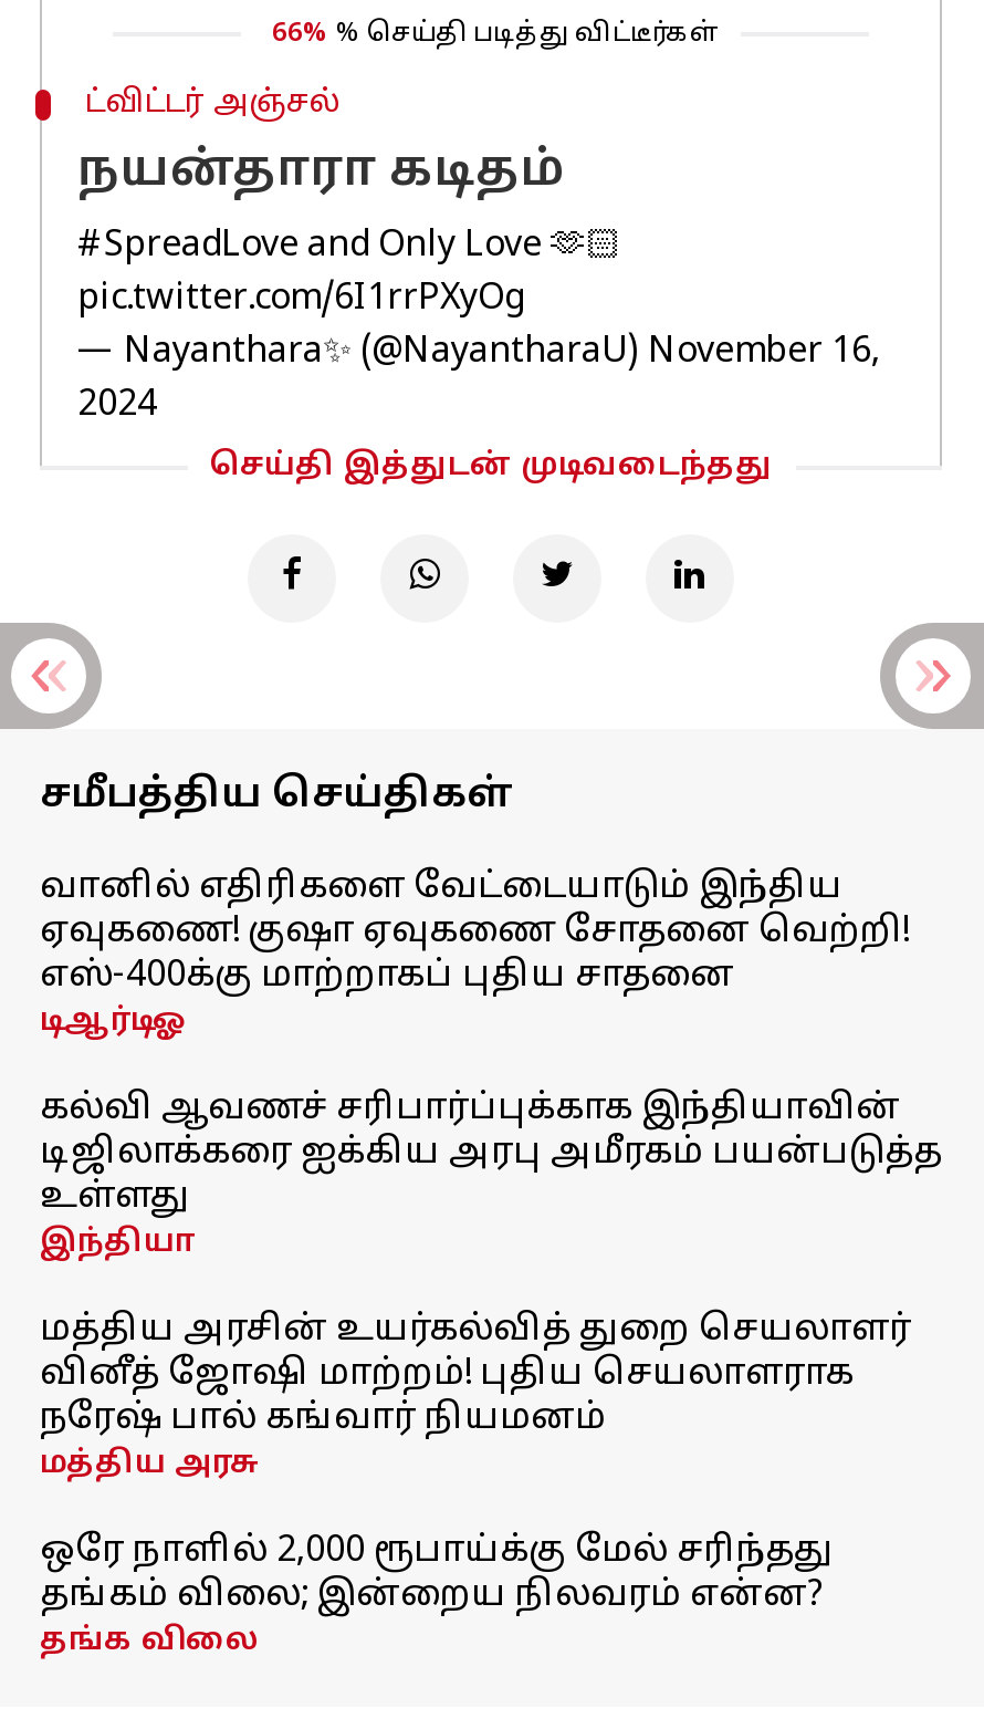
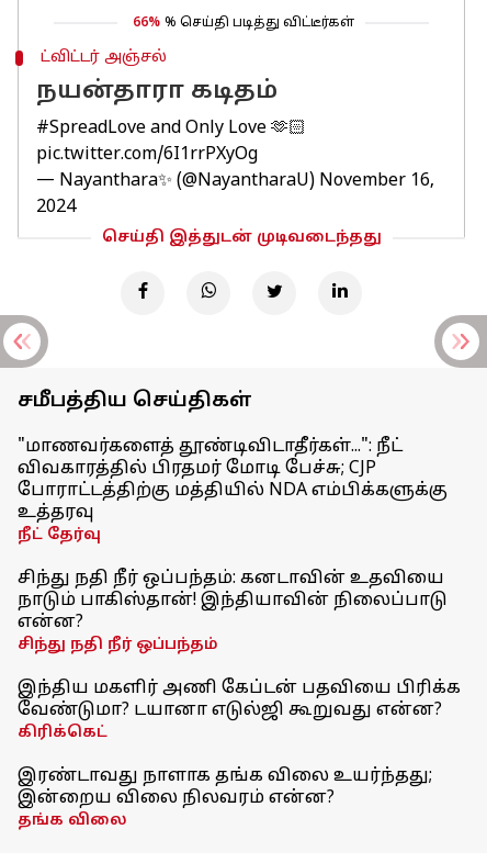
- வானில் எதிரிகளை வேட்டையாடும் இந்திய
- ஏவுகணை! குஷா ஏவுகணை சோதனை வெற்றி!
- எஸ்-400க்கு மாற்றாகப் புதிய சாதனை
- டிஆர்டிஓ
+ "மாணவர்களைத் தூண்டிவிடாதீர்கள்...": நீட்
+ விவகாரத்தில் பிரதமர் மோடி பேச்சு; CJP
+ போராட்டத்திற்கு மத்தியில் NDA எம்பிக்களுக்கு
+ உத்தரவு
+ நீட் தேர்வு

- கல்வி ஆவணச் சரிபார்ப்புக்காக இந்தியாவின்
- டிஜிலாக்கரை ஐக்கிய அரபு அமீரகம் பயன்படுத்த
- உள்ளது
- இந்தியா
+ சிந்து நதி நீர் ஒப்பந்தம்: கனடாவின் உதவியை
+ நாடும் பாகிஸ்தான்! இந்தியாவின் நிலைப்பாடு
+ என்ன?
+ சிந்து நதி நீர் ஒப்பந்தம்

- மத்திய அரசின் உயர்கல்வித் துறை செயலாளர்
- வினீத் ஜோஷி மாற்றம்! புதிய செயலாளராக
- நரேஷ் பால் கங்வார் நியமனம்
- மத்திய அரசு
+ இந்திய மகளிர் அணி கேப்டன் பதவியை பிரிக்க
+ வேண்டுமா? டயானா எடுல்ஜி கூறுவது என்ன?
+ கிரிக்கெட்

- ஒரே நாளில் 2,000 ரூபாய்க்கு மேல் சரிந்தது
- தங்கம் விலை; இன்றைய நிலவரம் என்ன?
+ இரண்டாவது நாளாக தங்க விலை உயர்ந்தது;
+ இன்றைய விலை நிலவரம் என்ன?
